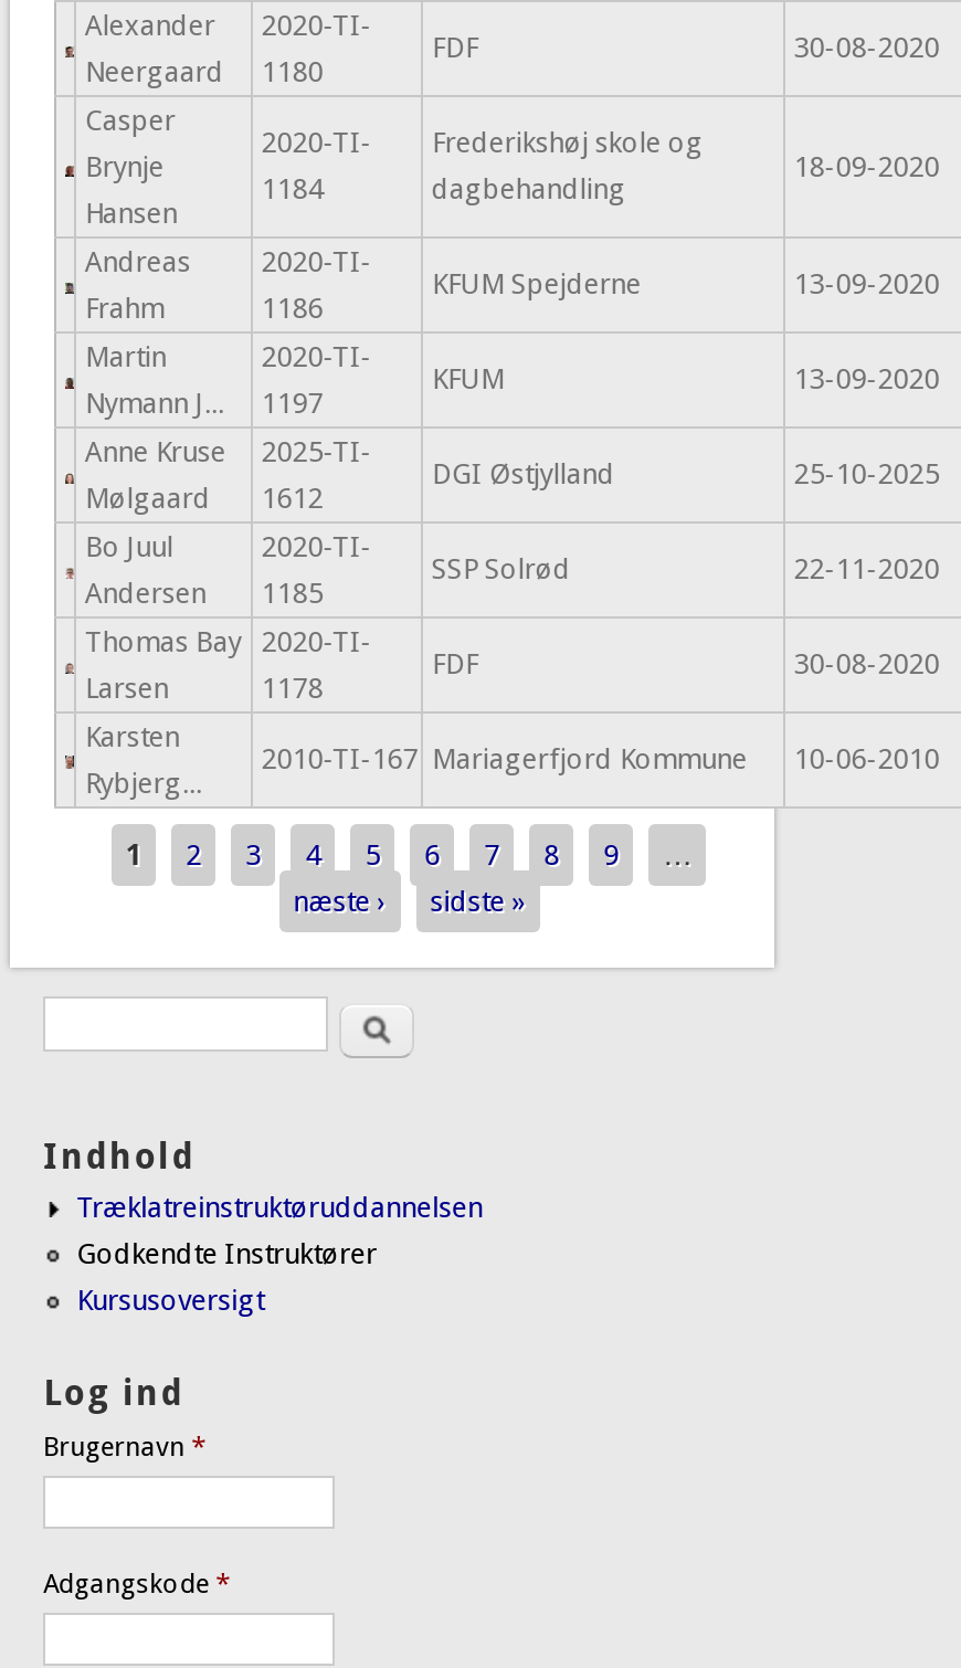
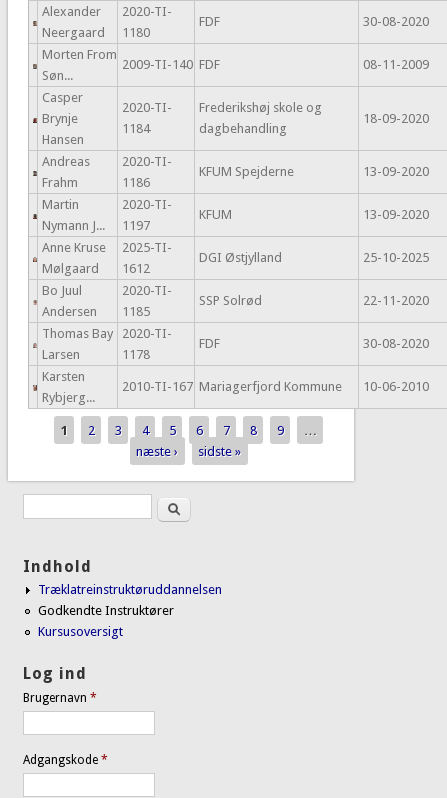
+ Morten From
+ Søn...

+ 2009-TI-140 FDF
+ 08-11-2009
